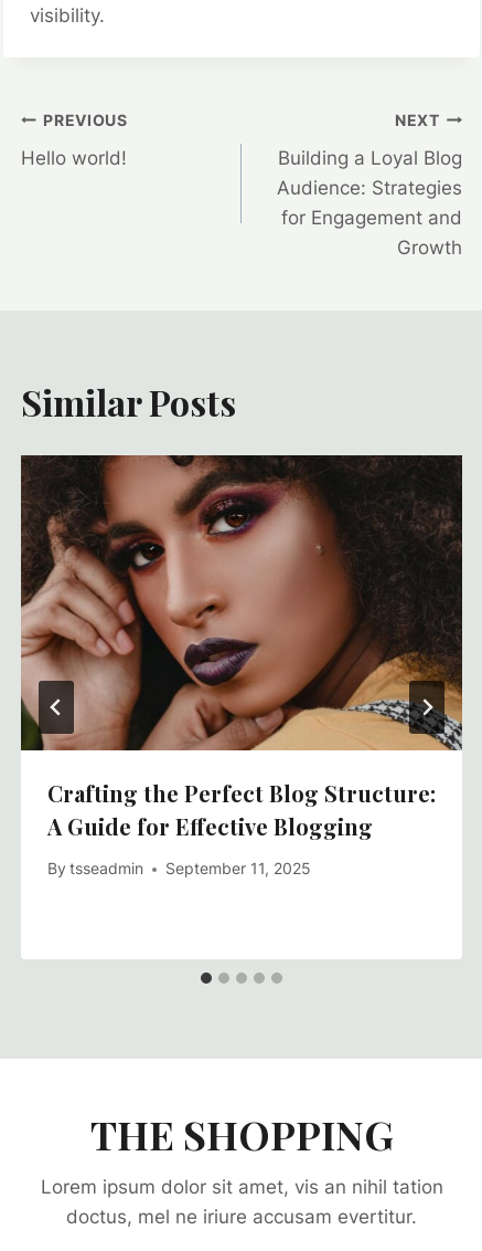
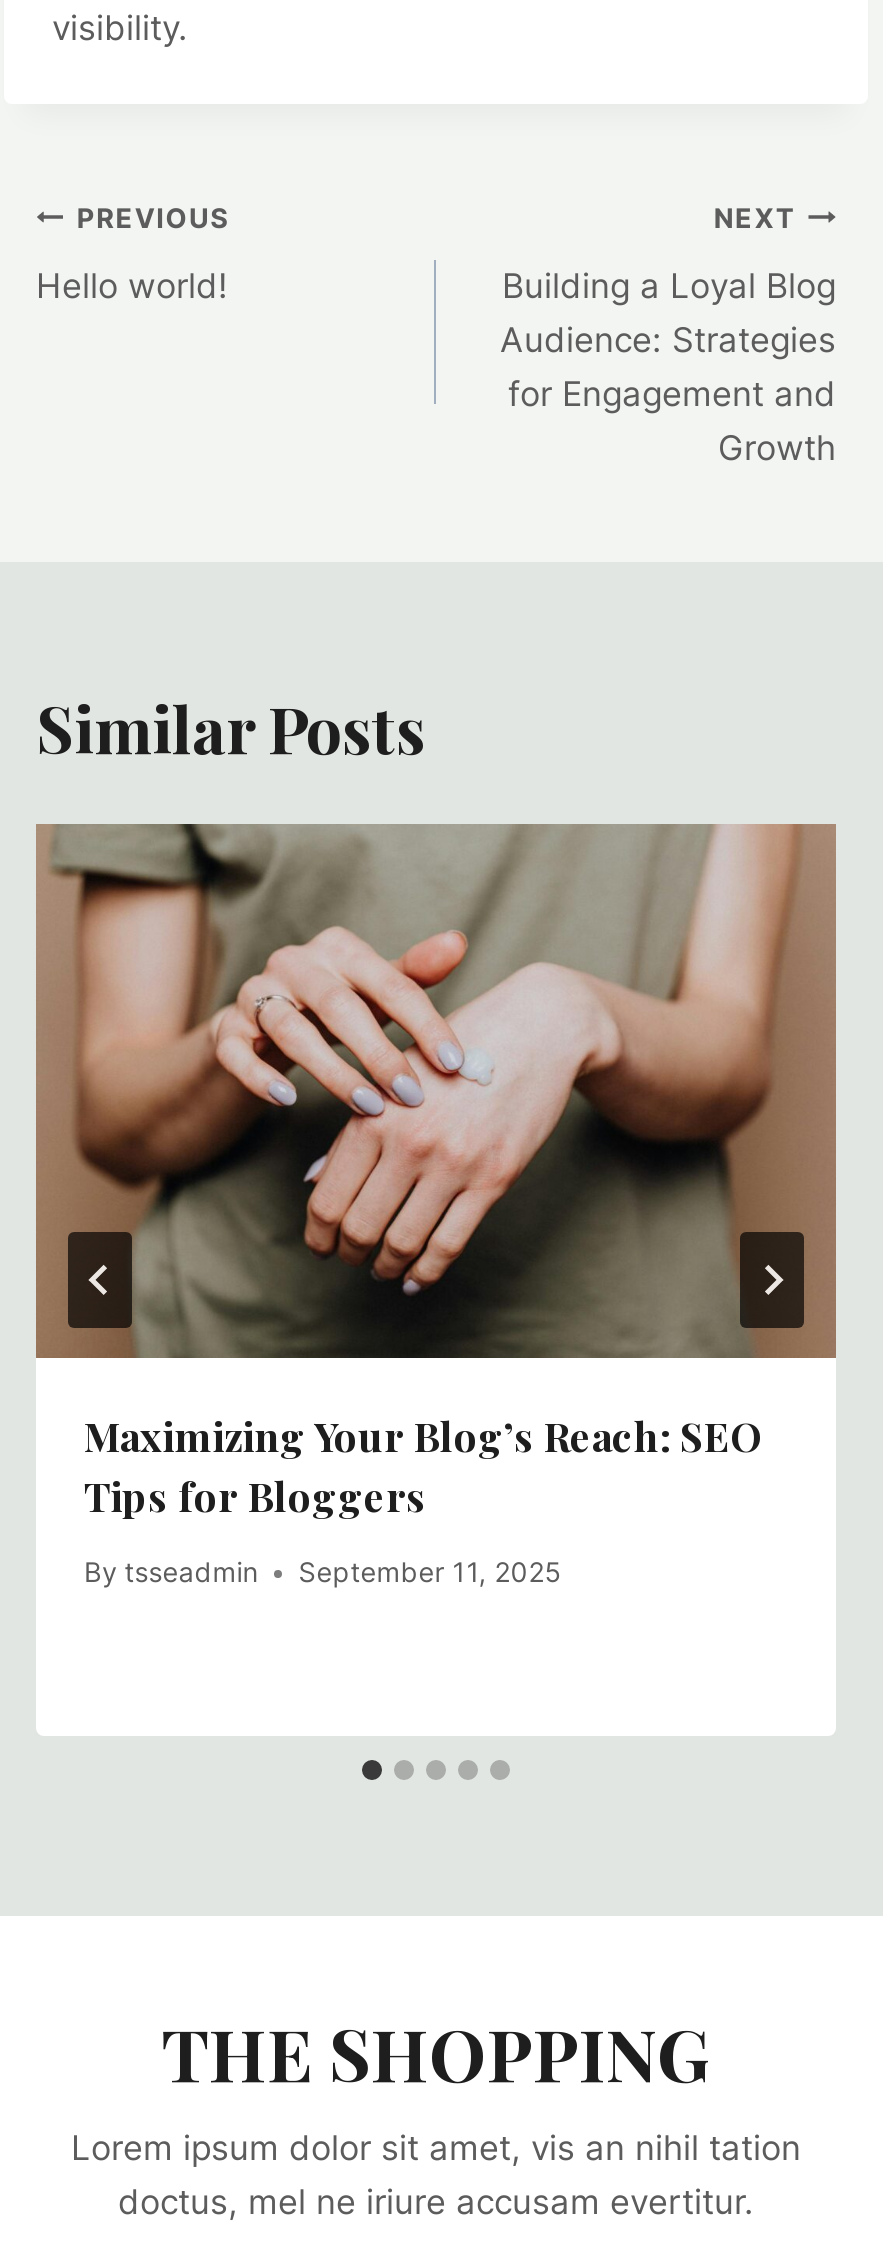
- [image]
- Crafting the Perfect Blog Structure:
- A Guide for Effective Blogging
+ [image]
+ Maximizing Your Blog’s Reach: SEO
+ Tips for Bloggers
